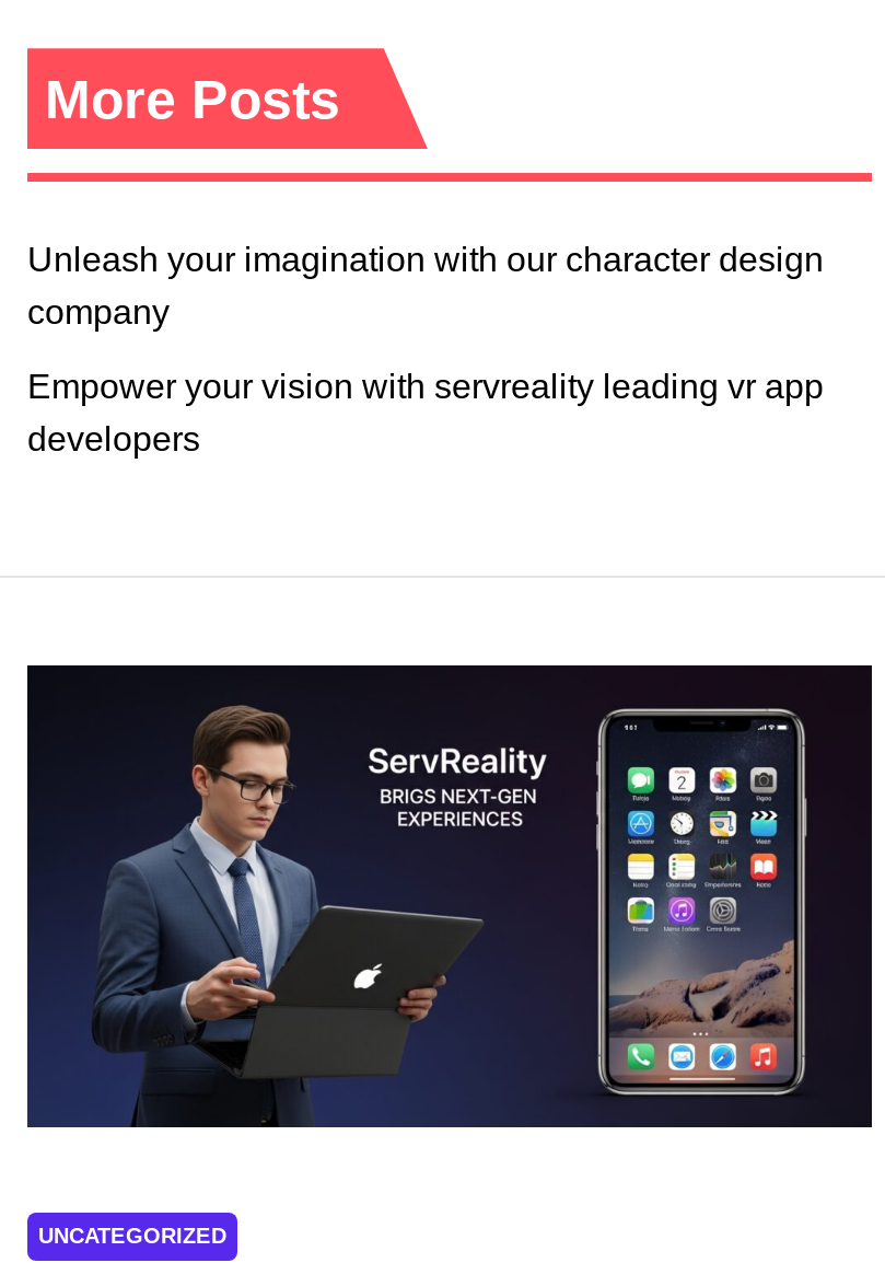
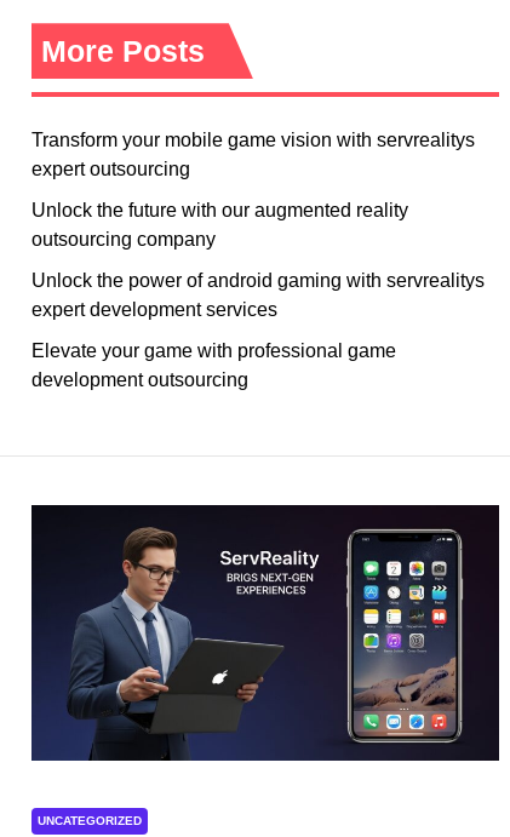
- Unleash your imagination with our character design
- company
- Empower your vision with servreality leading vr app
- developers
+ Transform your mobile game vision with servrealitys
+ expert outsourcing
+ Unlock the future with our augmented reality
+ outsourcing company
+ Unlock the power of android gaming with servrealitys
+ expert development services
+ Elevate your game with professional game
+ development outsourcing
